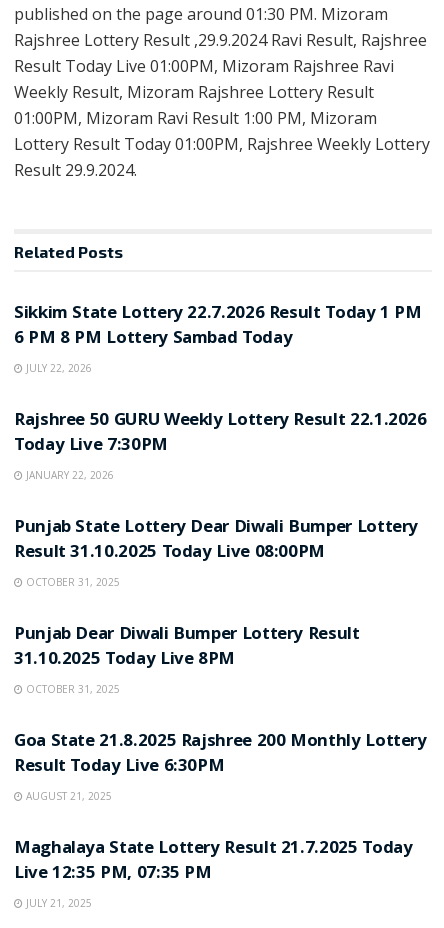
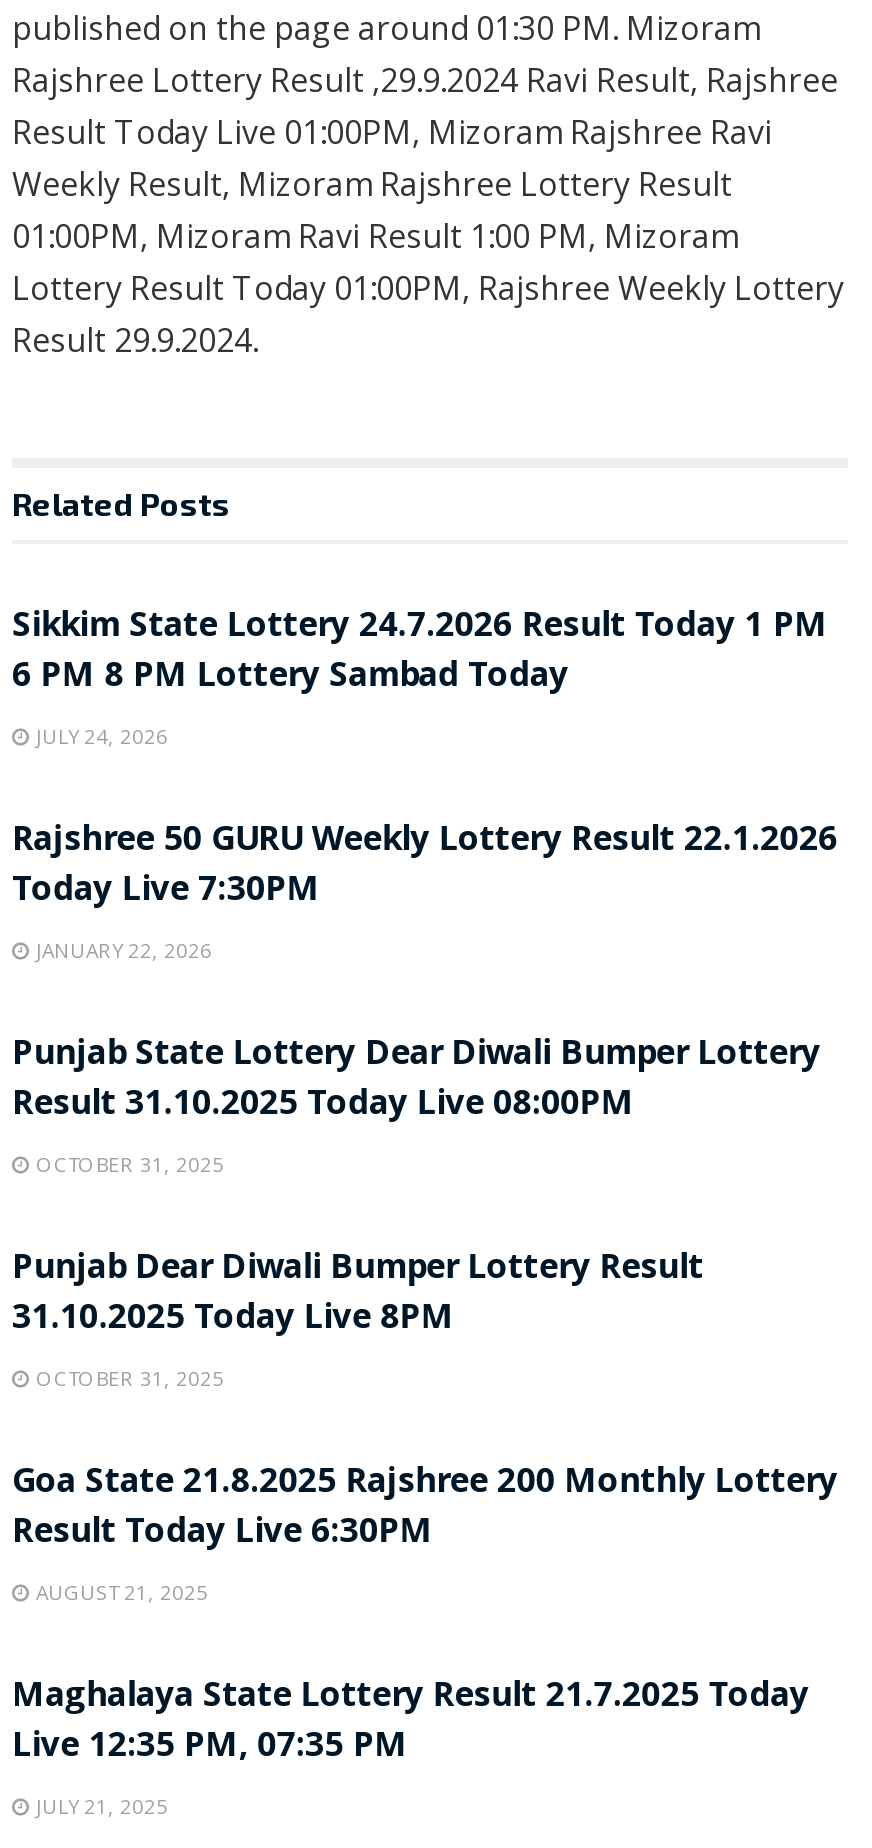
- Sikkim State Lottery 22.7.2026 Result Today 1 PM
+ Sikkim State Lottery 24.7.2026 Result Today 1 PM

- JULY 22, 2026
+ JULY 24, 2026
